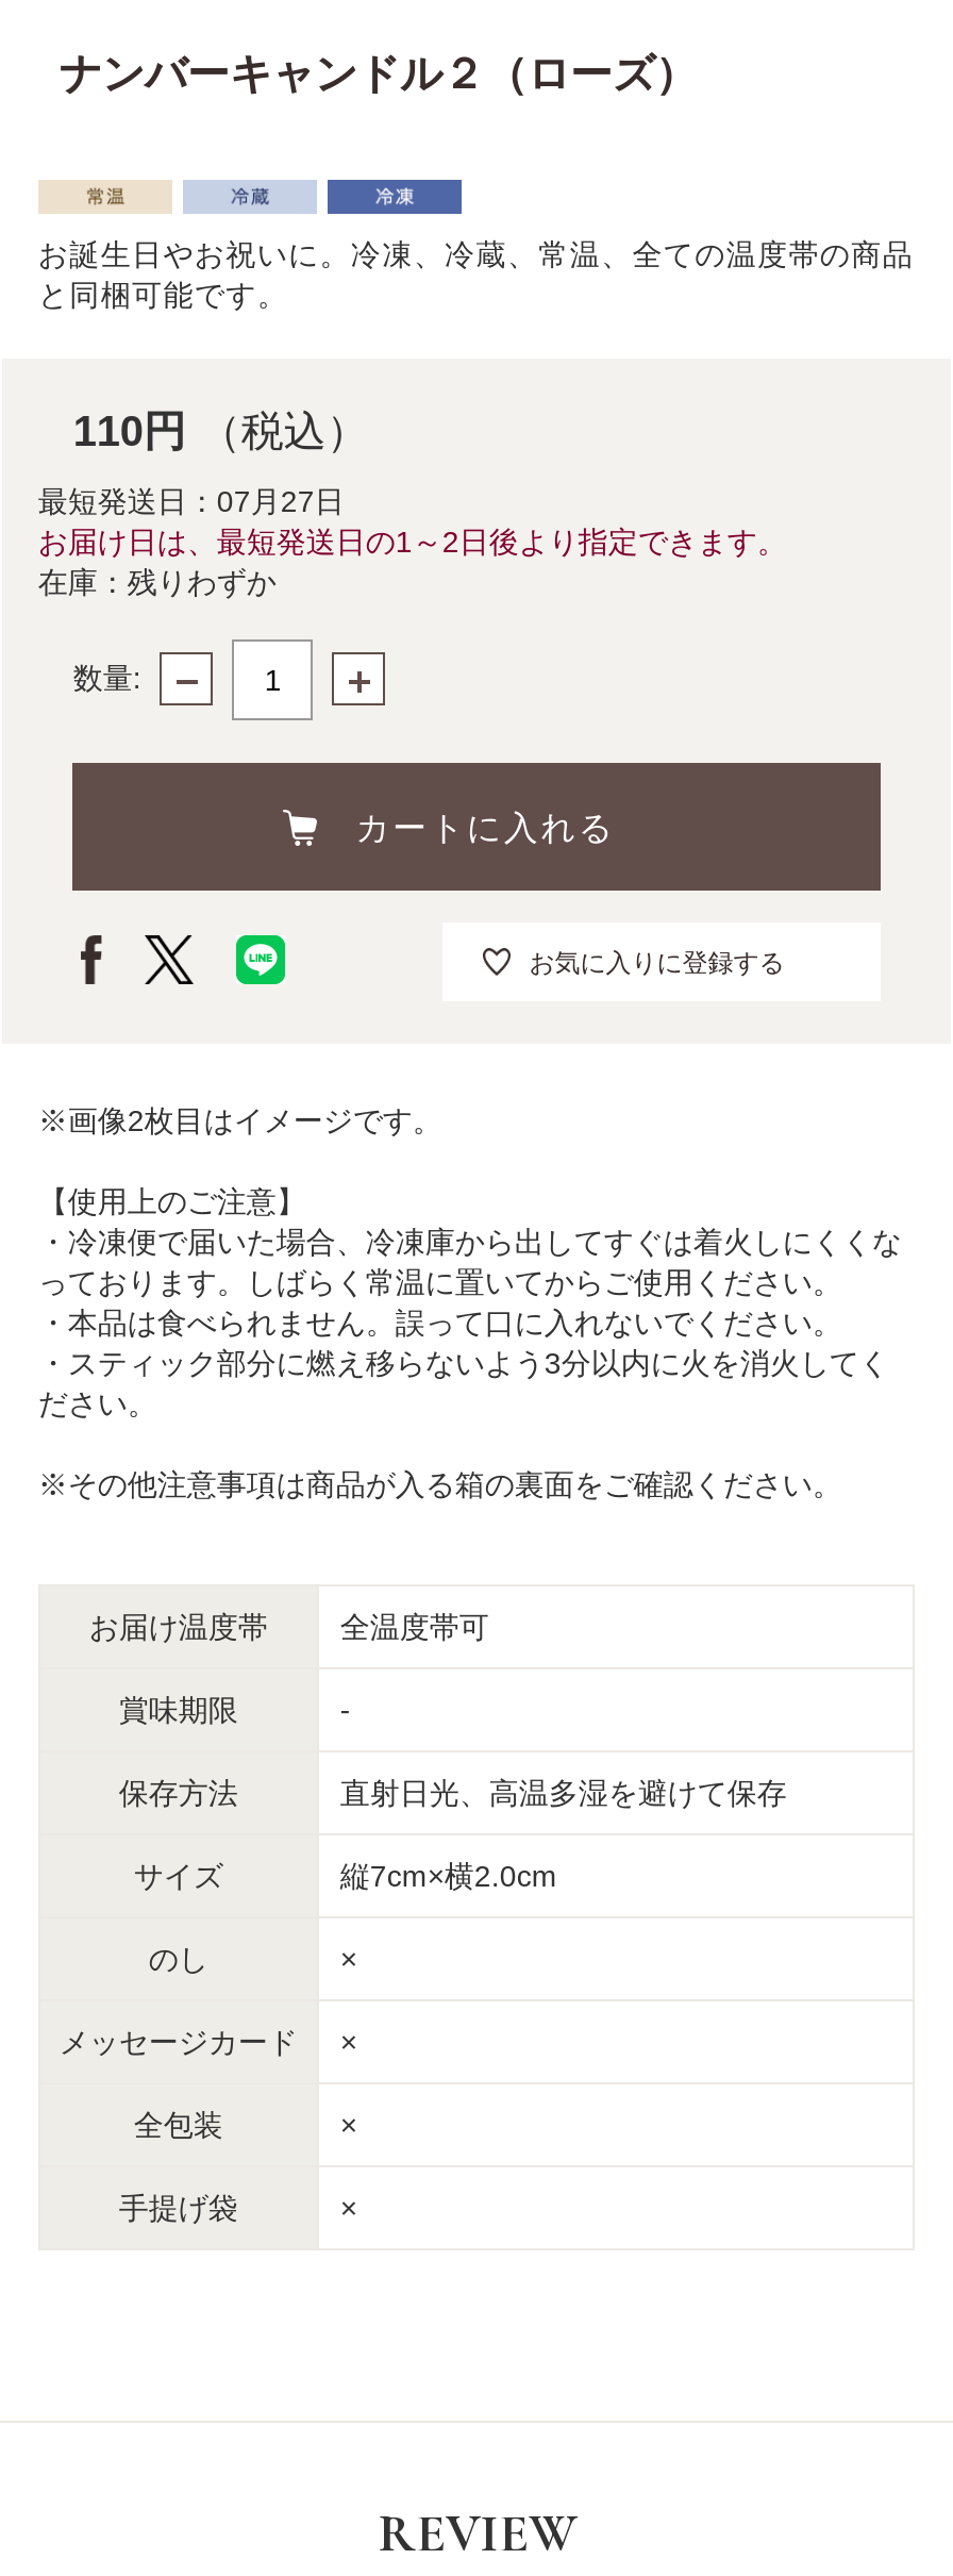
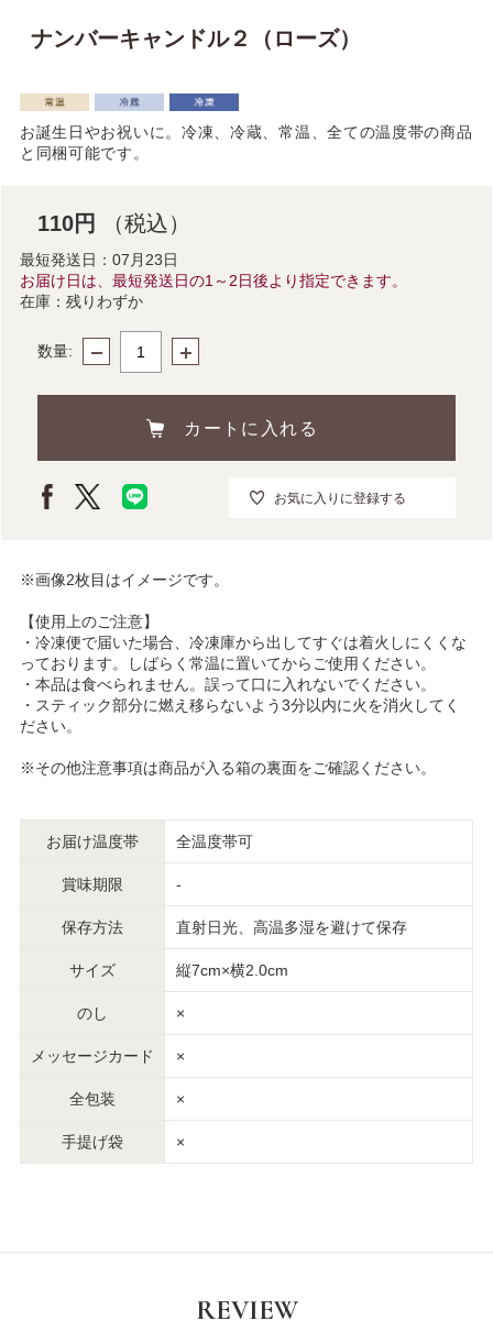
- 最短発送日：07月27日
+ 最短発送日：07月23日
